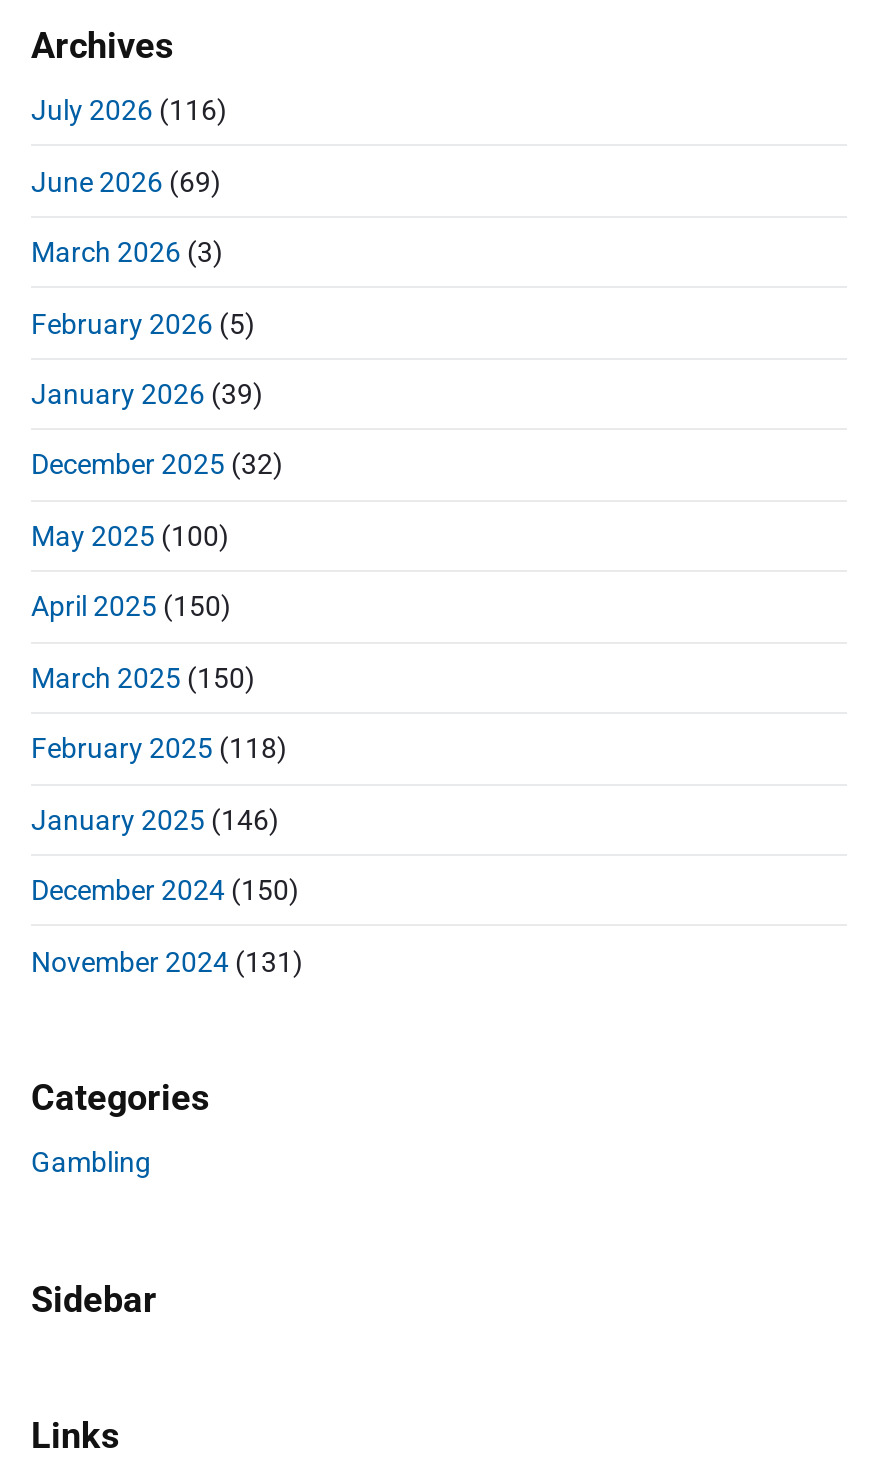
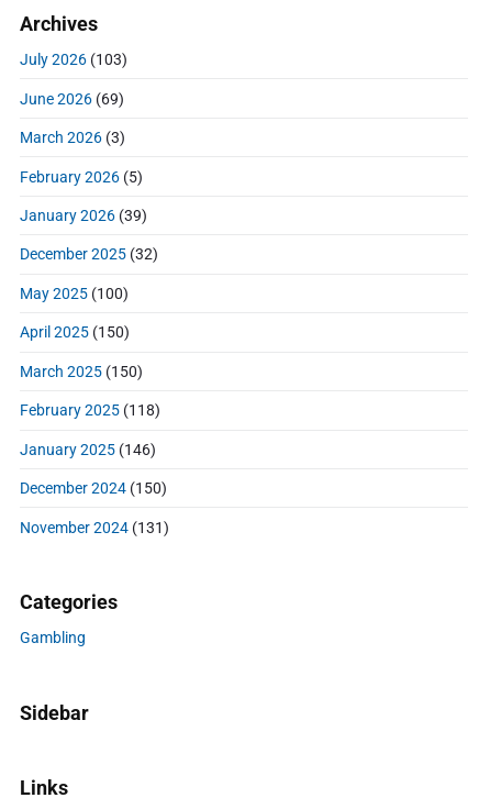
- July 2026 (116)
+ July 2026 (103)
